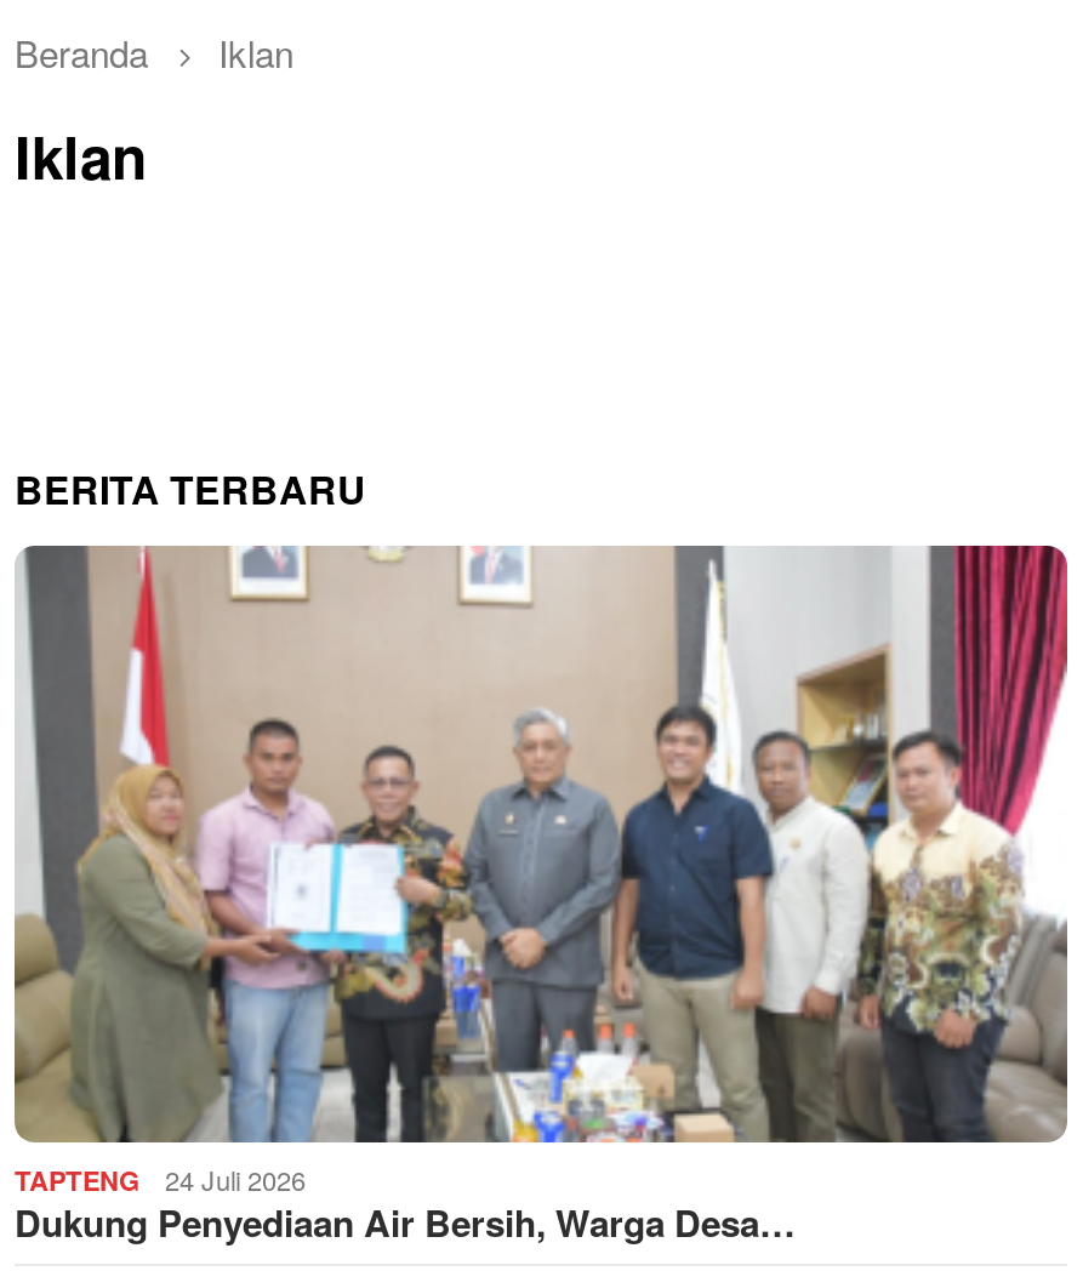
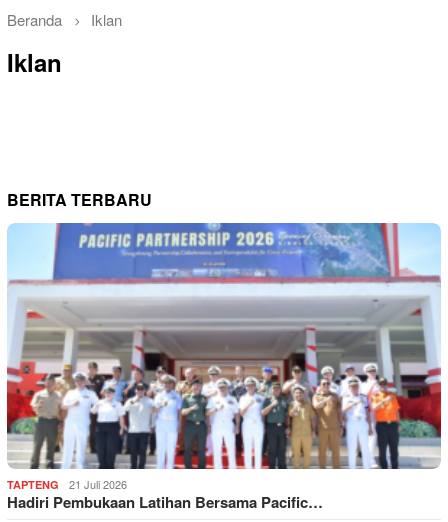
- [image]
- 24 Juli 2026
- Dukung Penyediaan Air Bersih, Warga Desa…
+ [image]
+ 21 Juli 2026
+ Hadiri Pembukaan Latihan Bersama Pacific…
